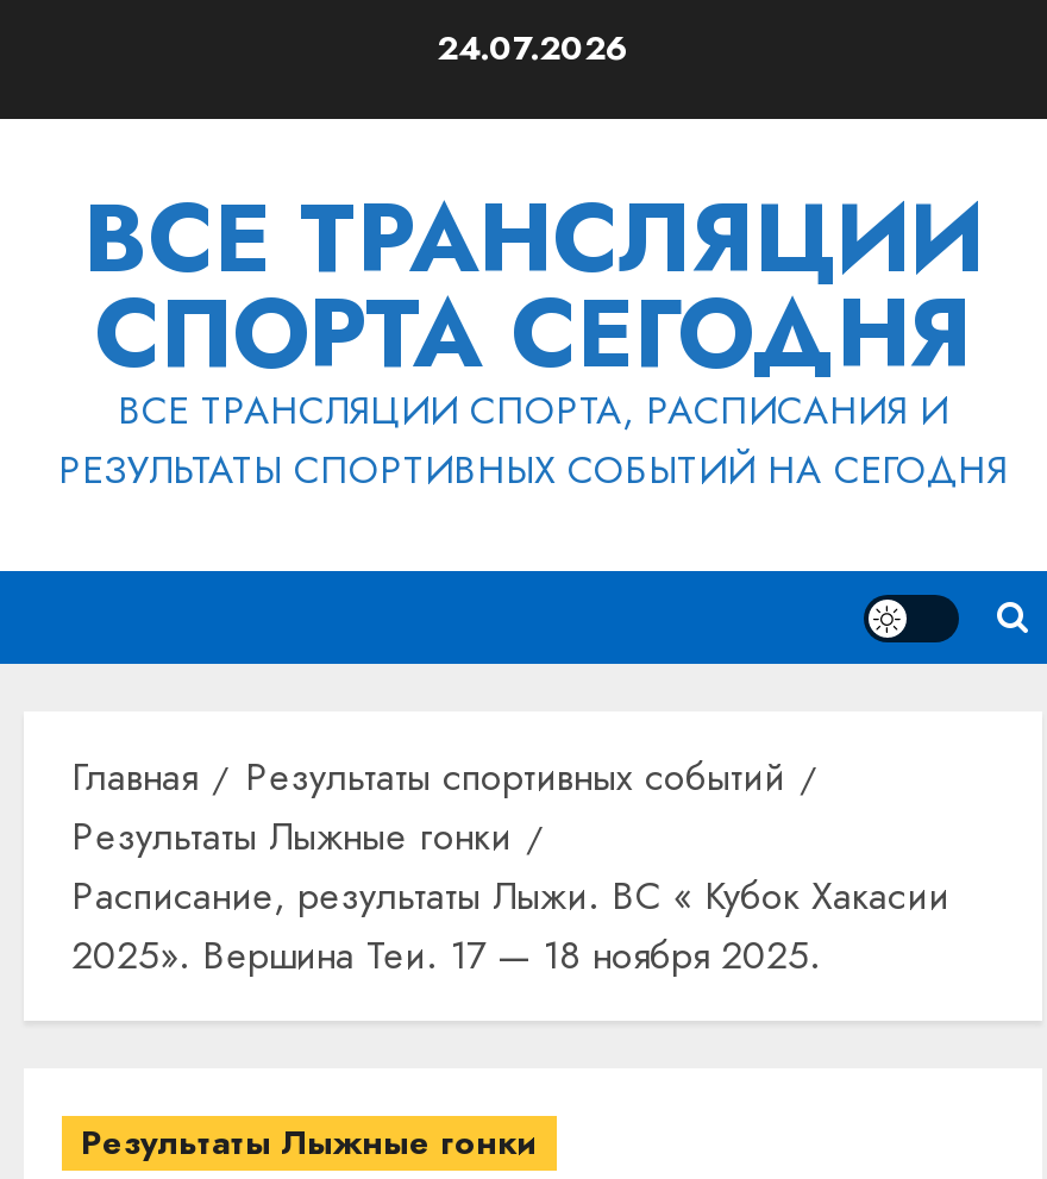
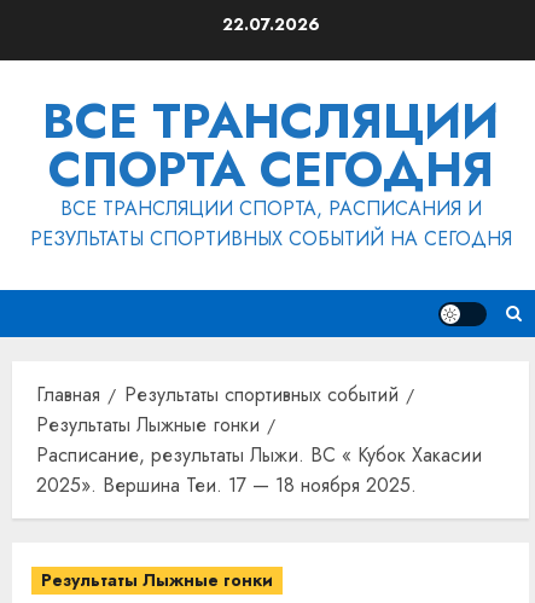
- 24.07.2026
+ 22.07.2026
